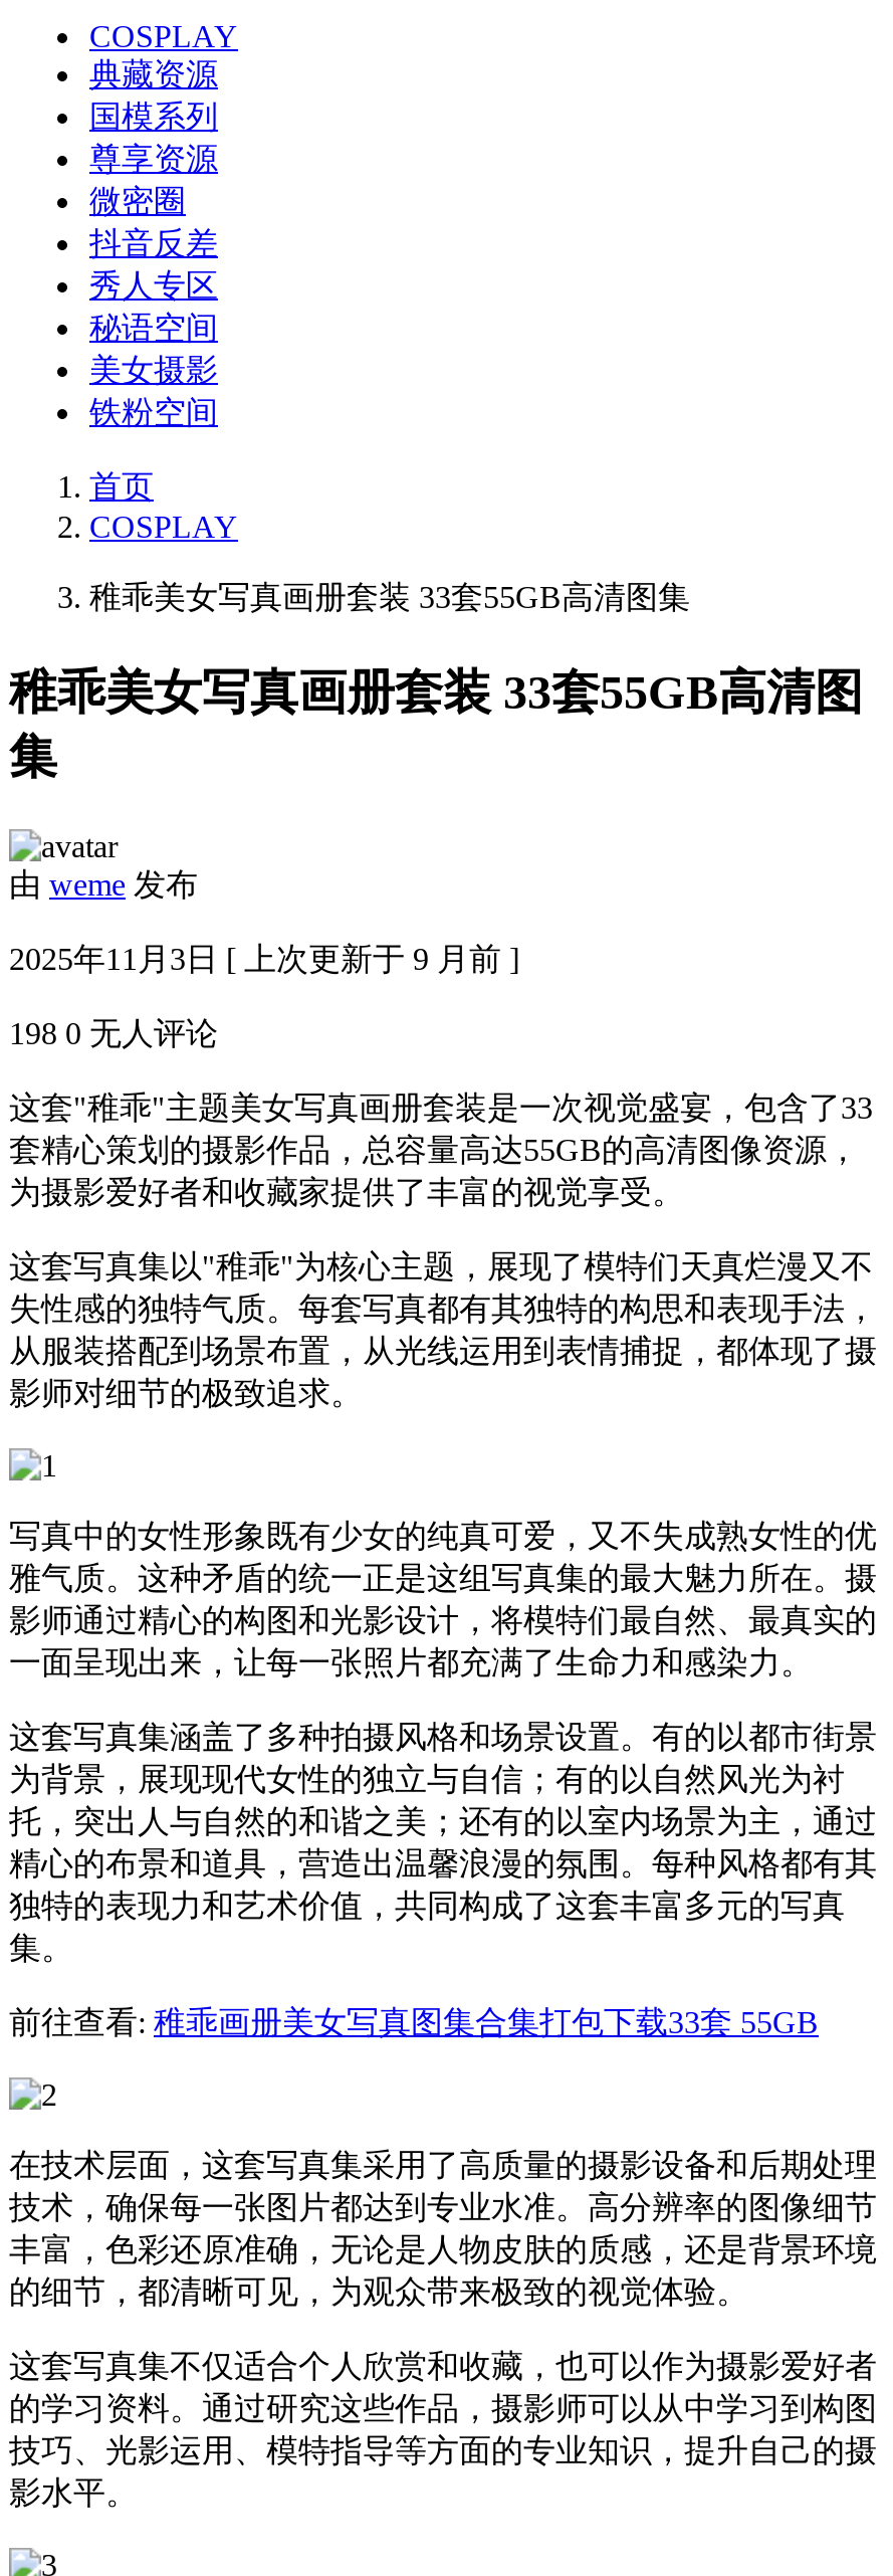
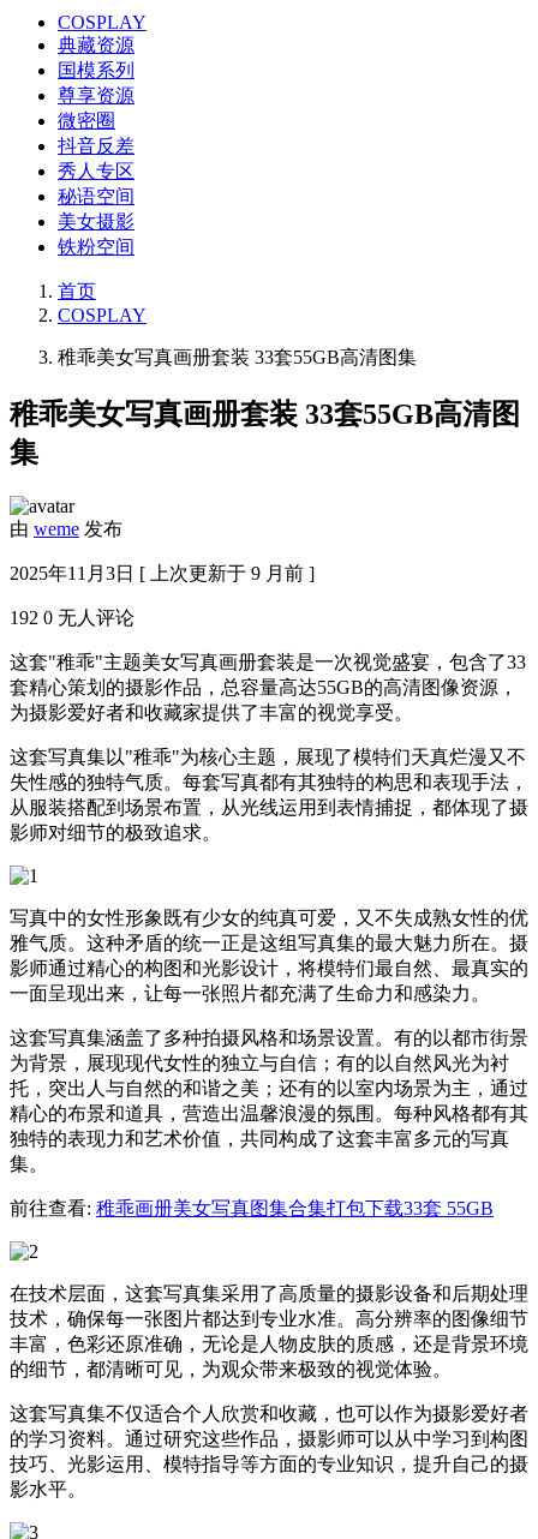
- 198 0无人评论
+ 192 0无人评论
